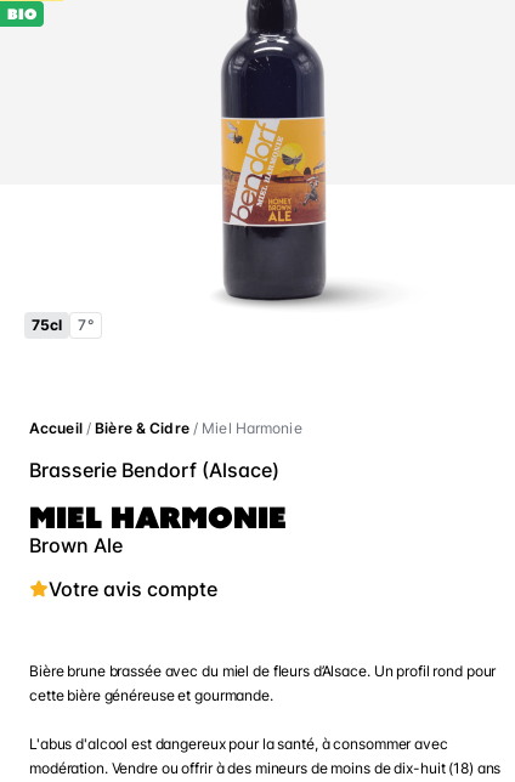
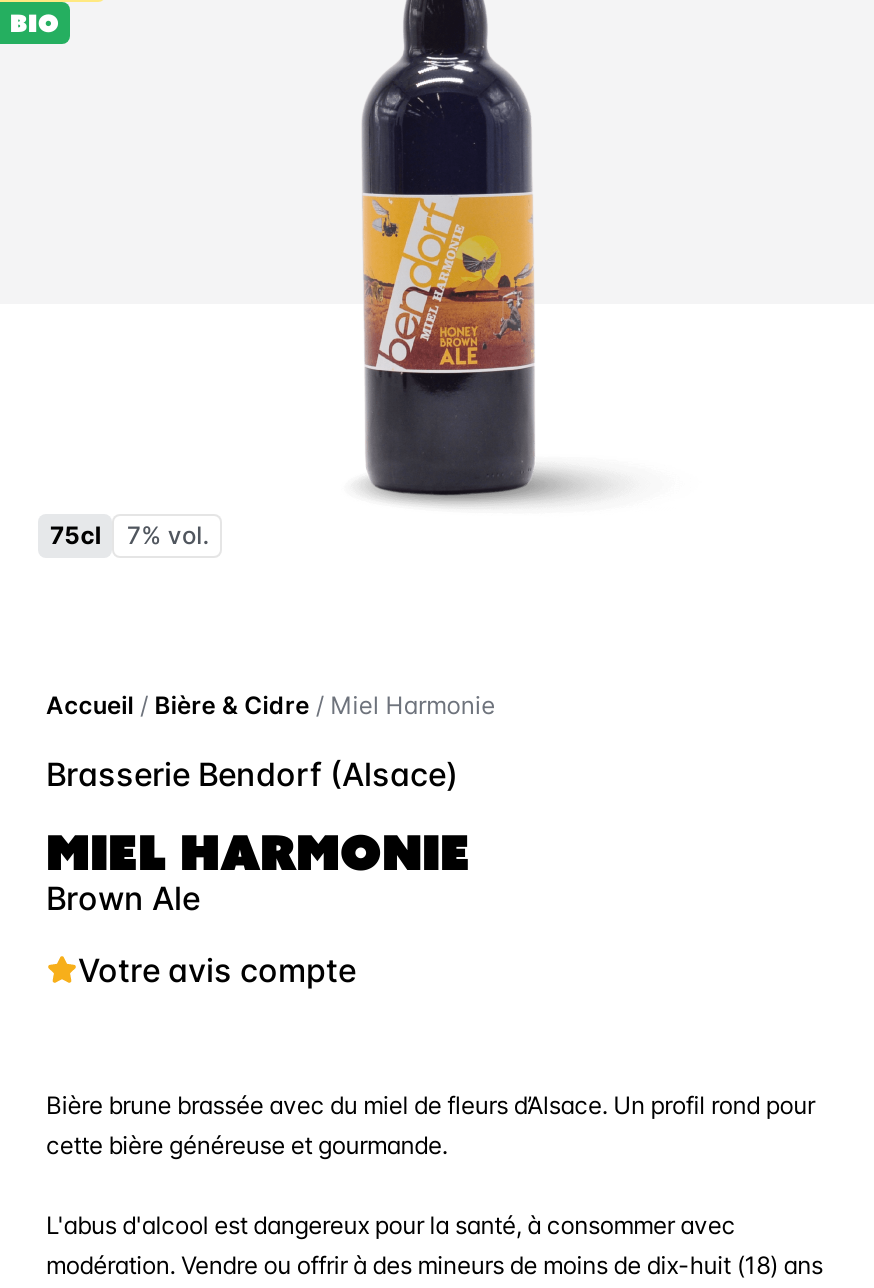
- 75cl 7°
+ 75cl 7% vol.
